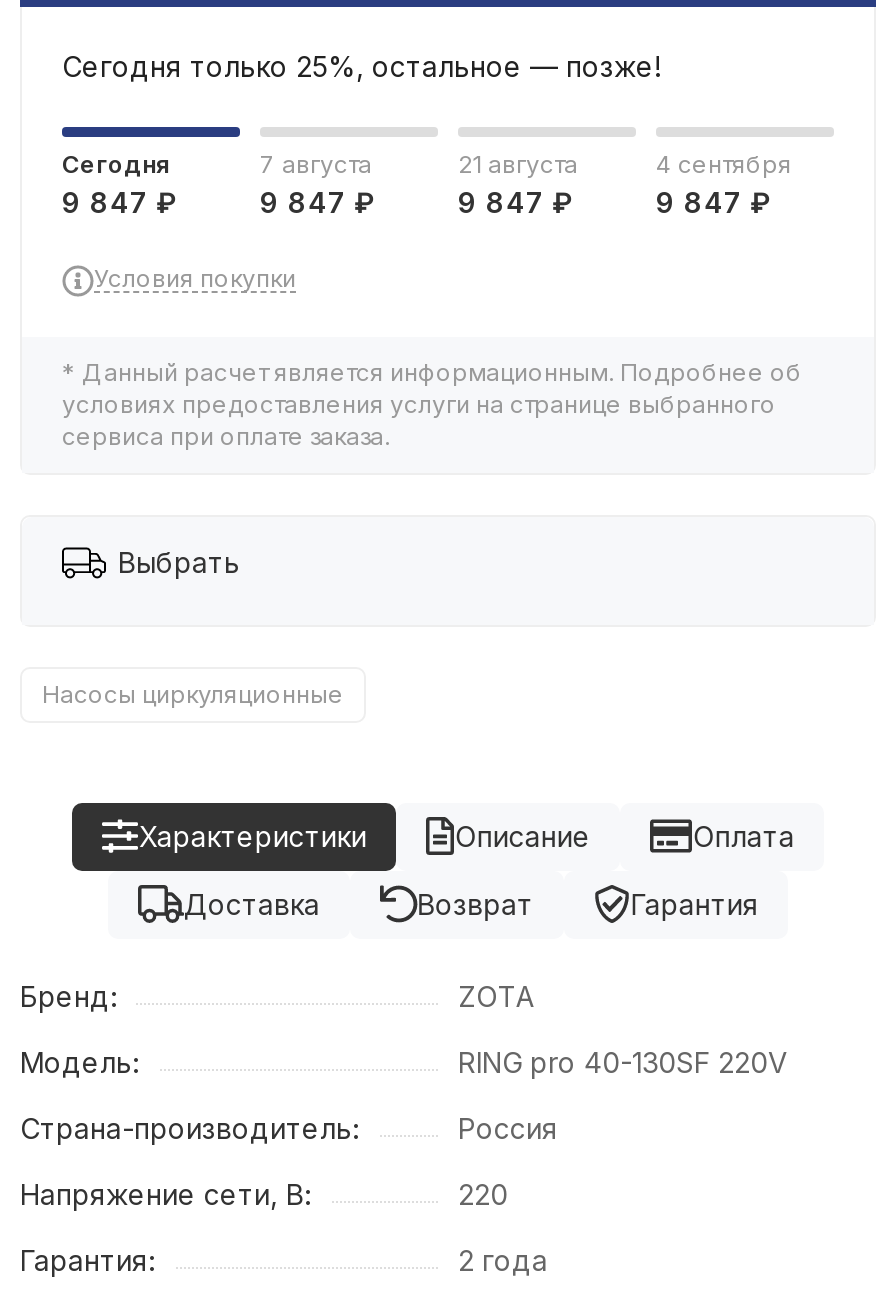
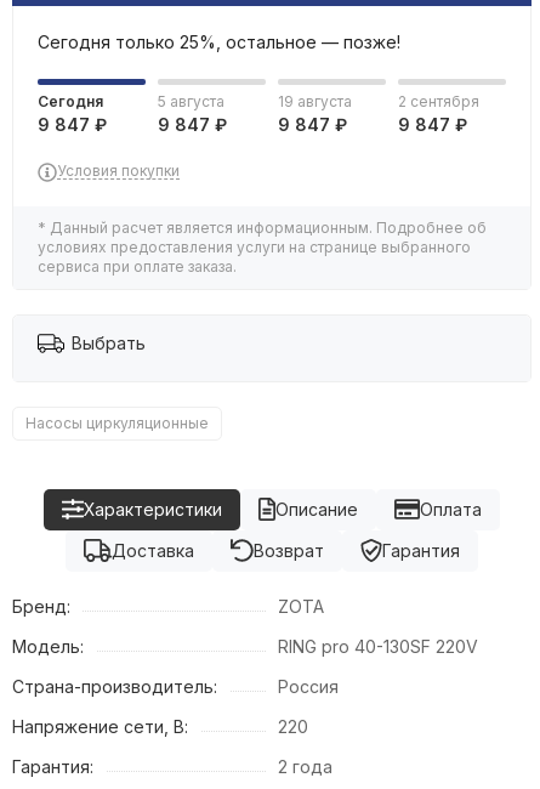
- 7 августа
+ 5 августа

- 21 августа
+ 19 августа

- 4 сентября
+ 2 сентября
